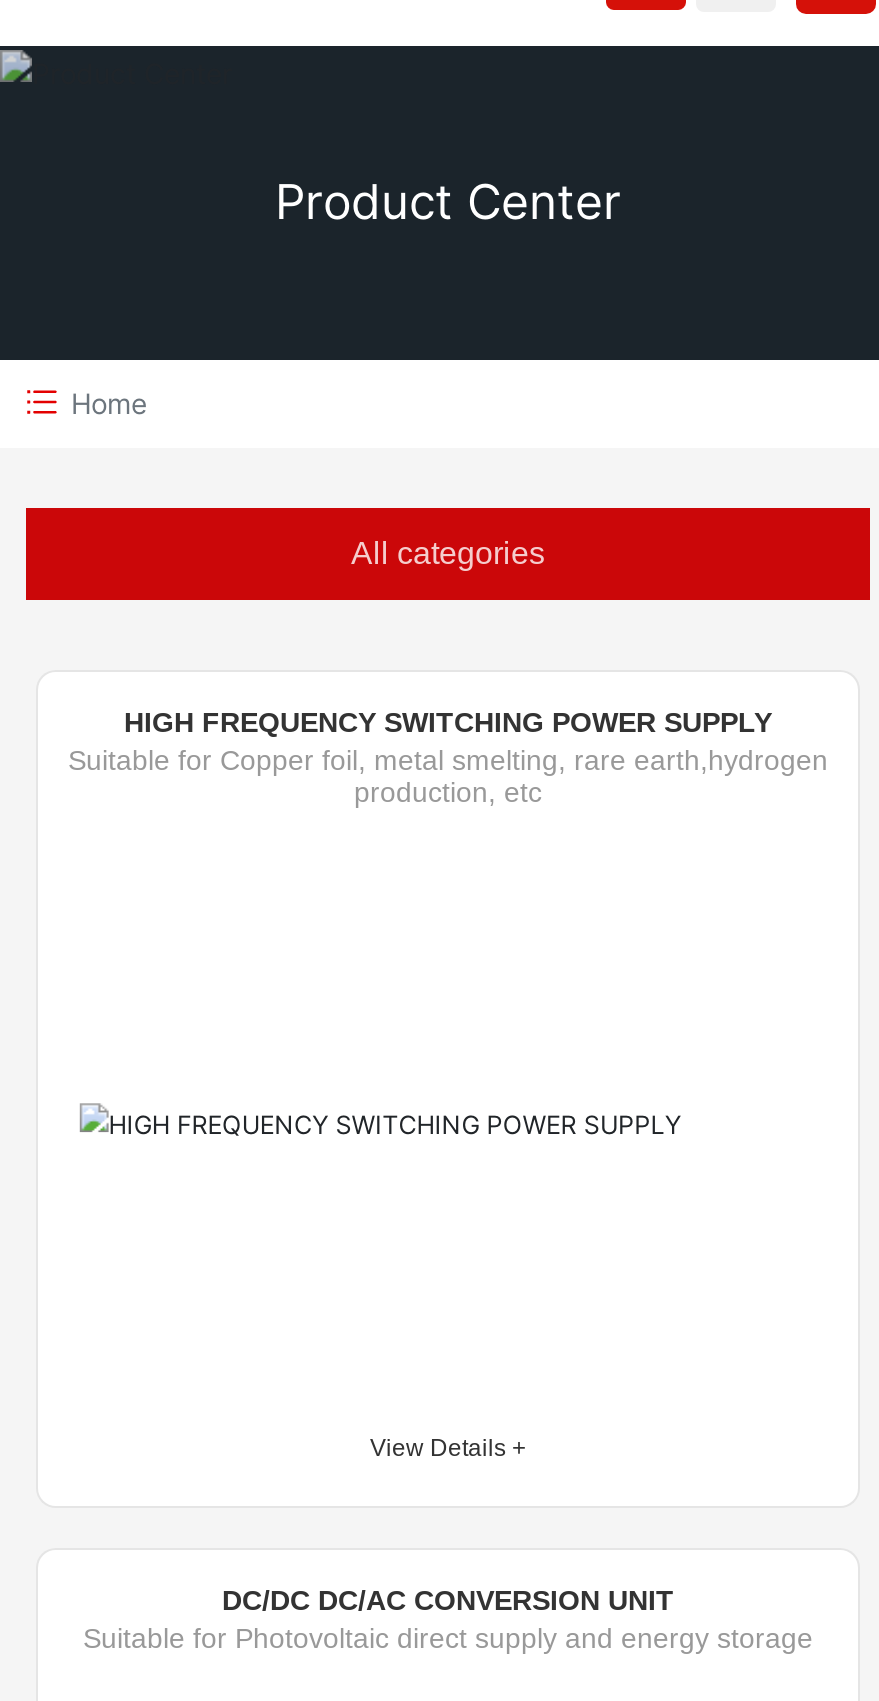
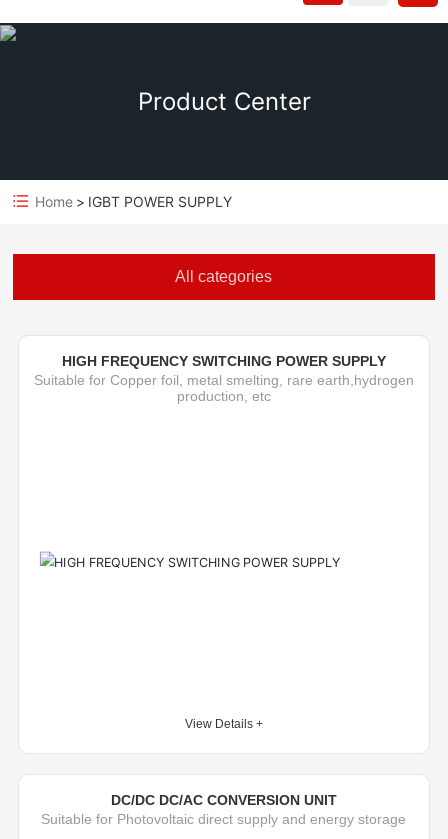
+ IGBT POWER SUPPLY
